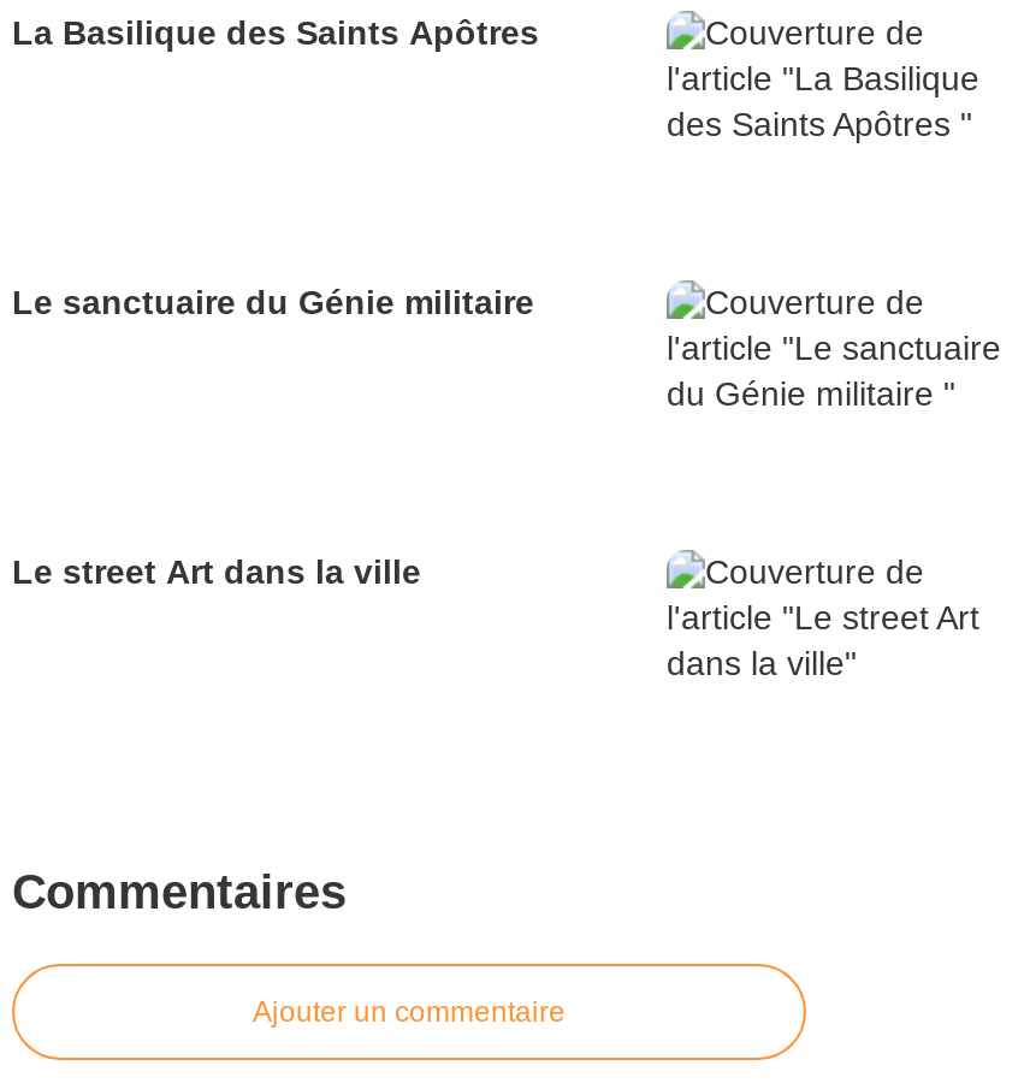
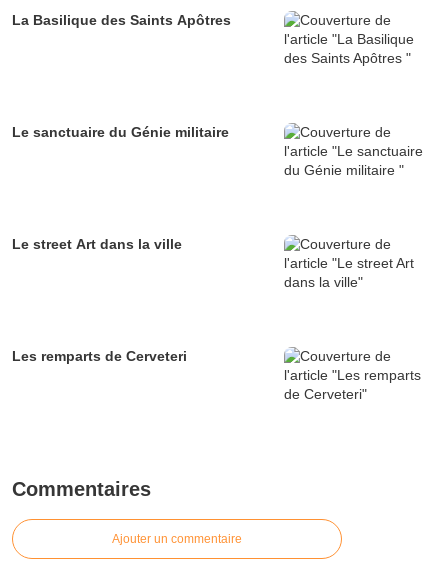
+ Les remparts de Cerveteri
